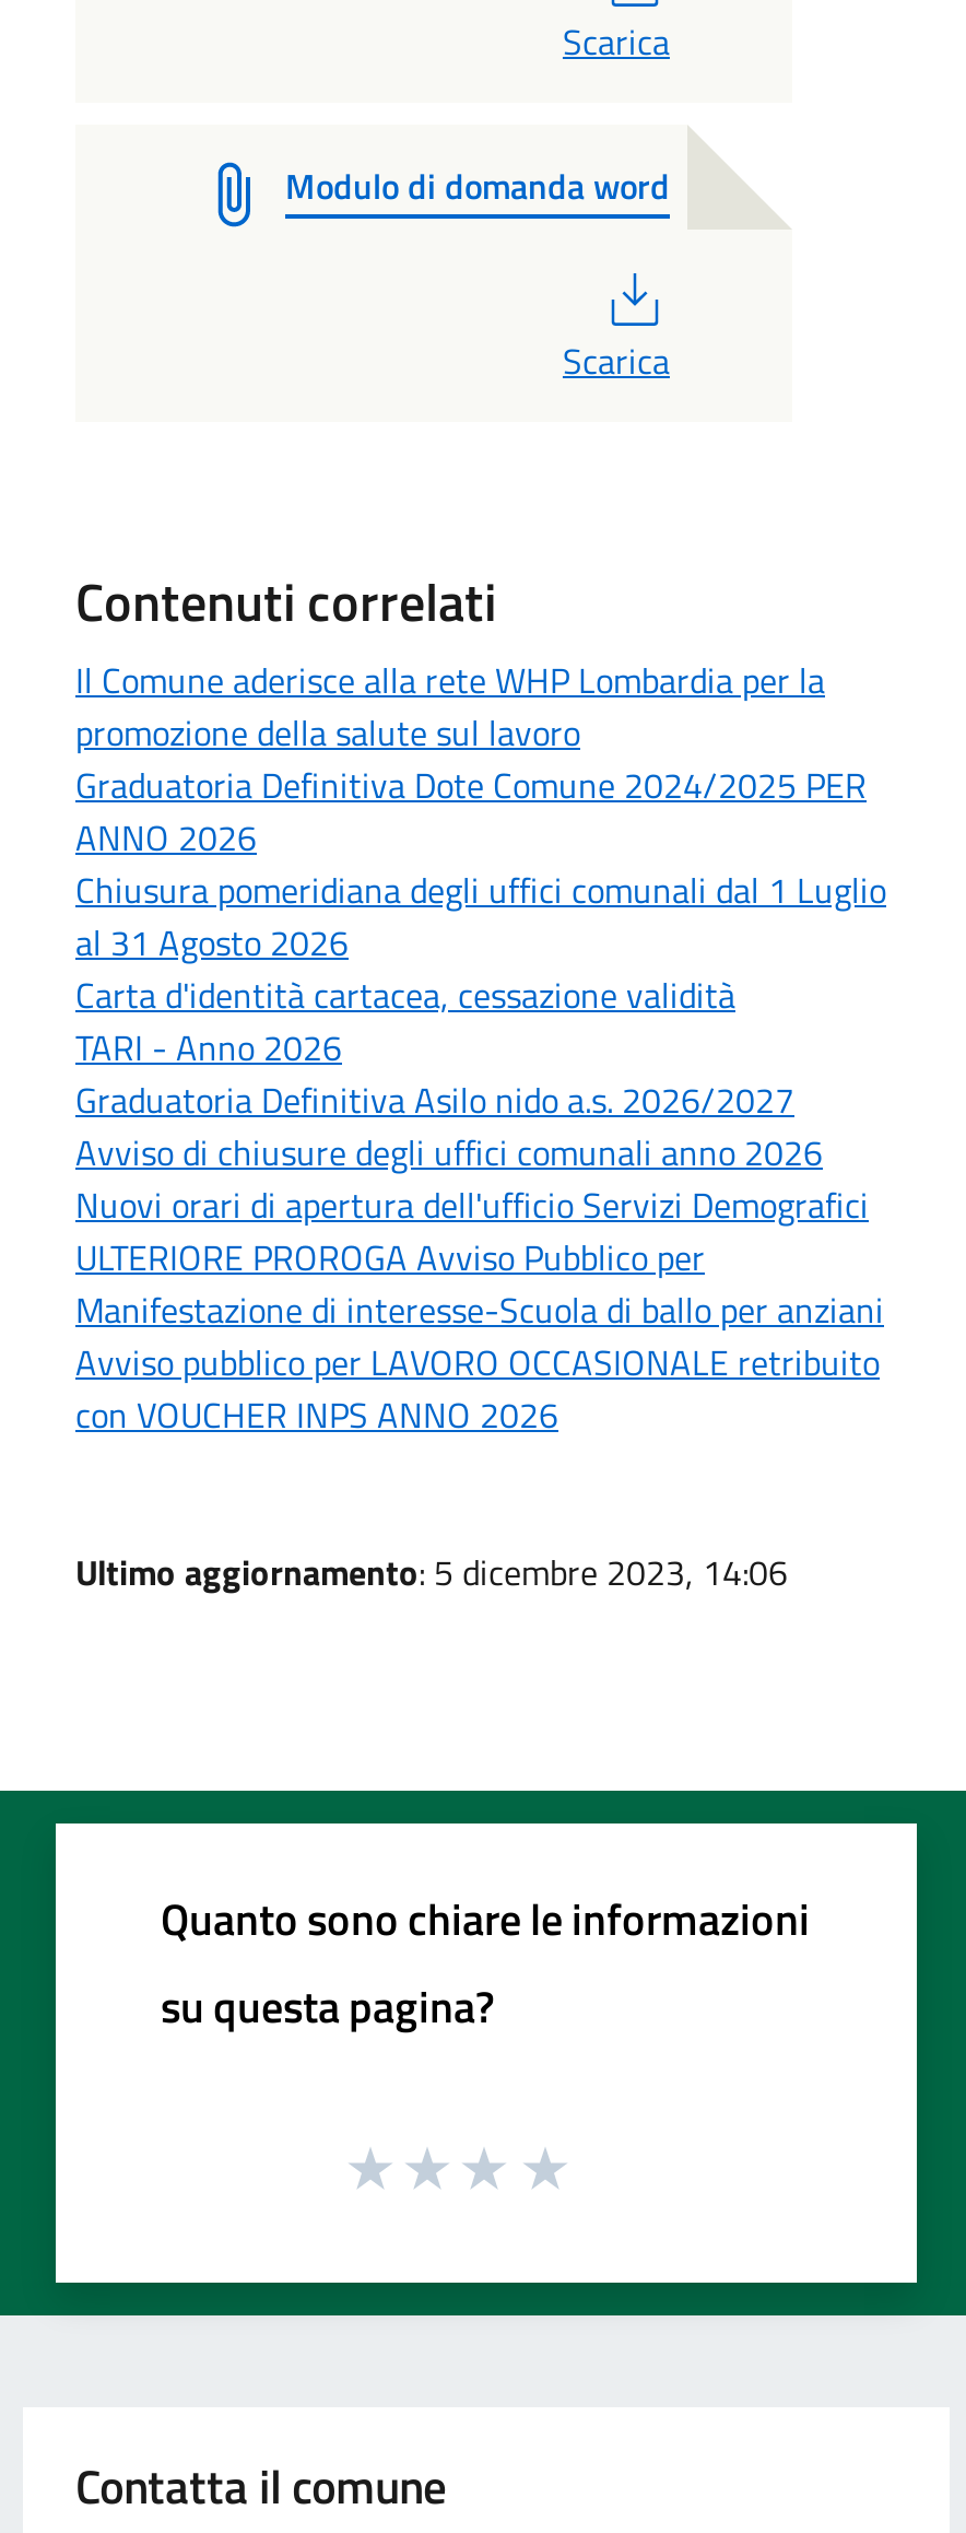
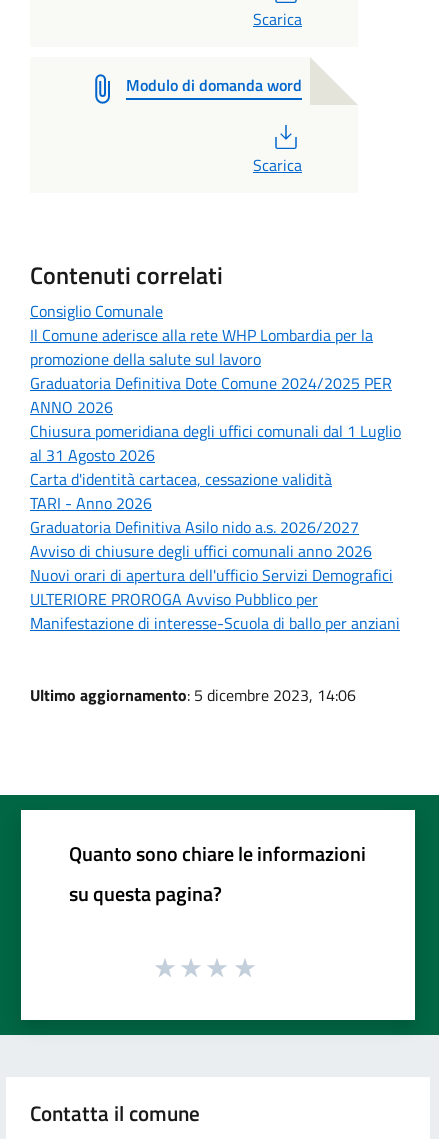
+ Consiglio Comunale

moved down: Il Comune aderisce alla rete WHP Lombardia per la | promozione della salute sul lavoro | Graduatoria Definitiva Dote Comune 2024/2025 PER | ... | ULTERIORE PROROGA Avviso Pubblico per | Manifestazione di interesse-Scuola di ballo per anziani

- Avviso pubblico per LAVORO OCCASIONALE retribuito
- con VOUCHER INPS ANNO 2026
